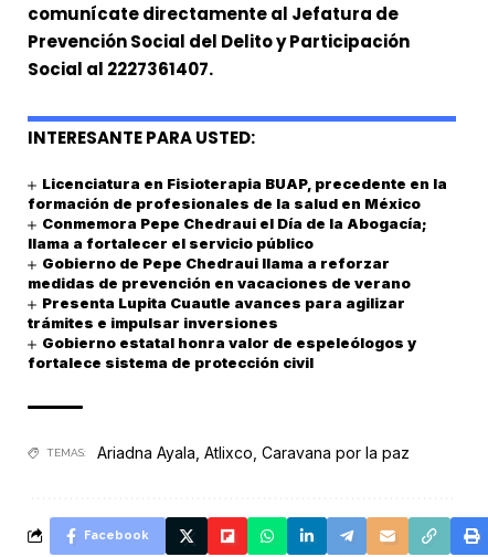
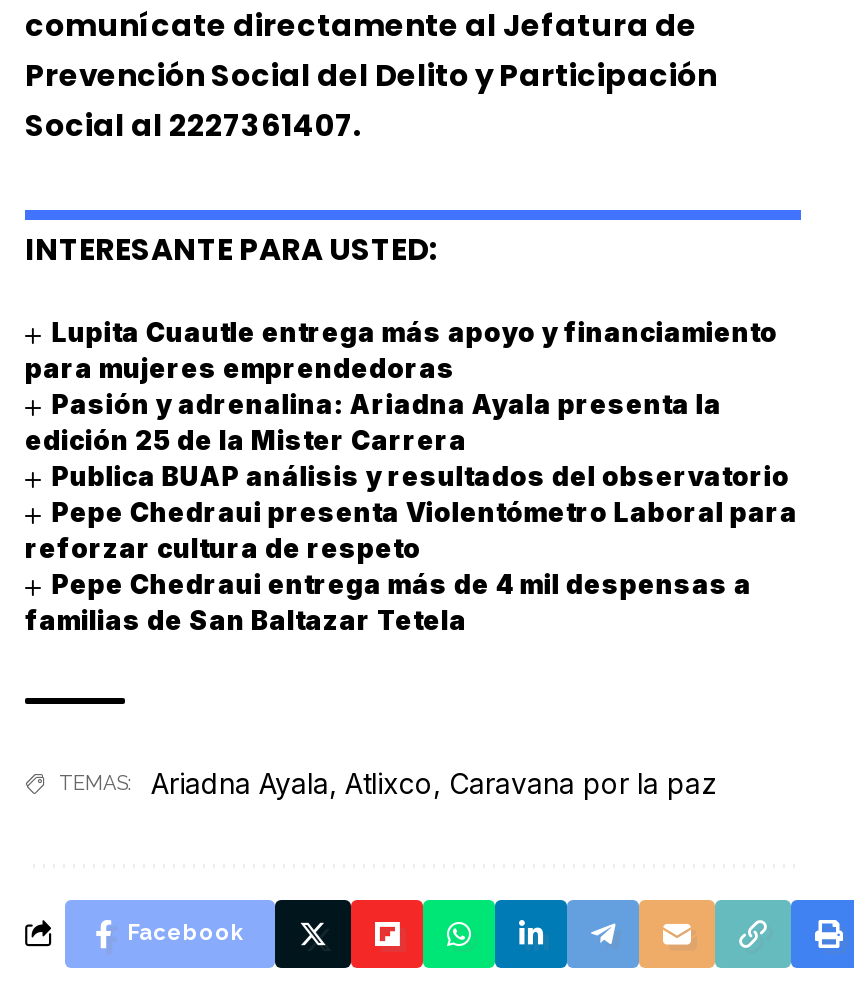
- Licenciatura en Fisioterapia BUAP, precedente en la
- formación de profesionales de la salud en México
- Conmemora Pepe Chedraui el Día de la Abogacía;
- llama a fortalecer el servicio público
- Gobierno de Pepe Chedraui llama a reforzar
- medidas de prevención en vacaciones de verano
- Presenta Lupita Cuautle avances para agilizar
- trámites e impulsar inversiones
- Gobierno estatal honra valor de espeleólogos y
- fortalece sistema de protección civil
+ Lupita Cuautle entrega más apoyo y financiamiento
+ para mujeres emprendedoras
+ Pasión y adrenalina: Ariadna Ayala presenta la
+ edición 25 de la Mister Carrera
+ Publica BUAP análisis y resultados del observatorio
+ Pepe Chedraui presenta Violentómetro Laboral para
+ reforzar cultura de respeto
+ Pepe Chedraui entrega más de 4 mil despensas a
+ familias de San Baltazar Tetela
